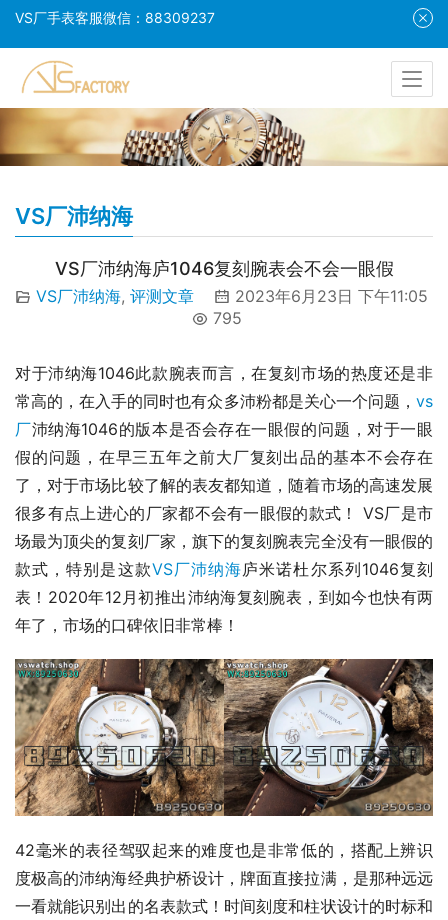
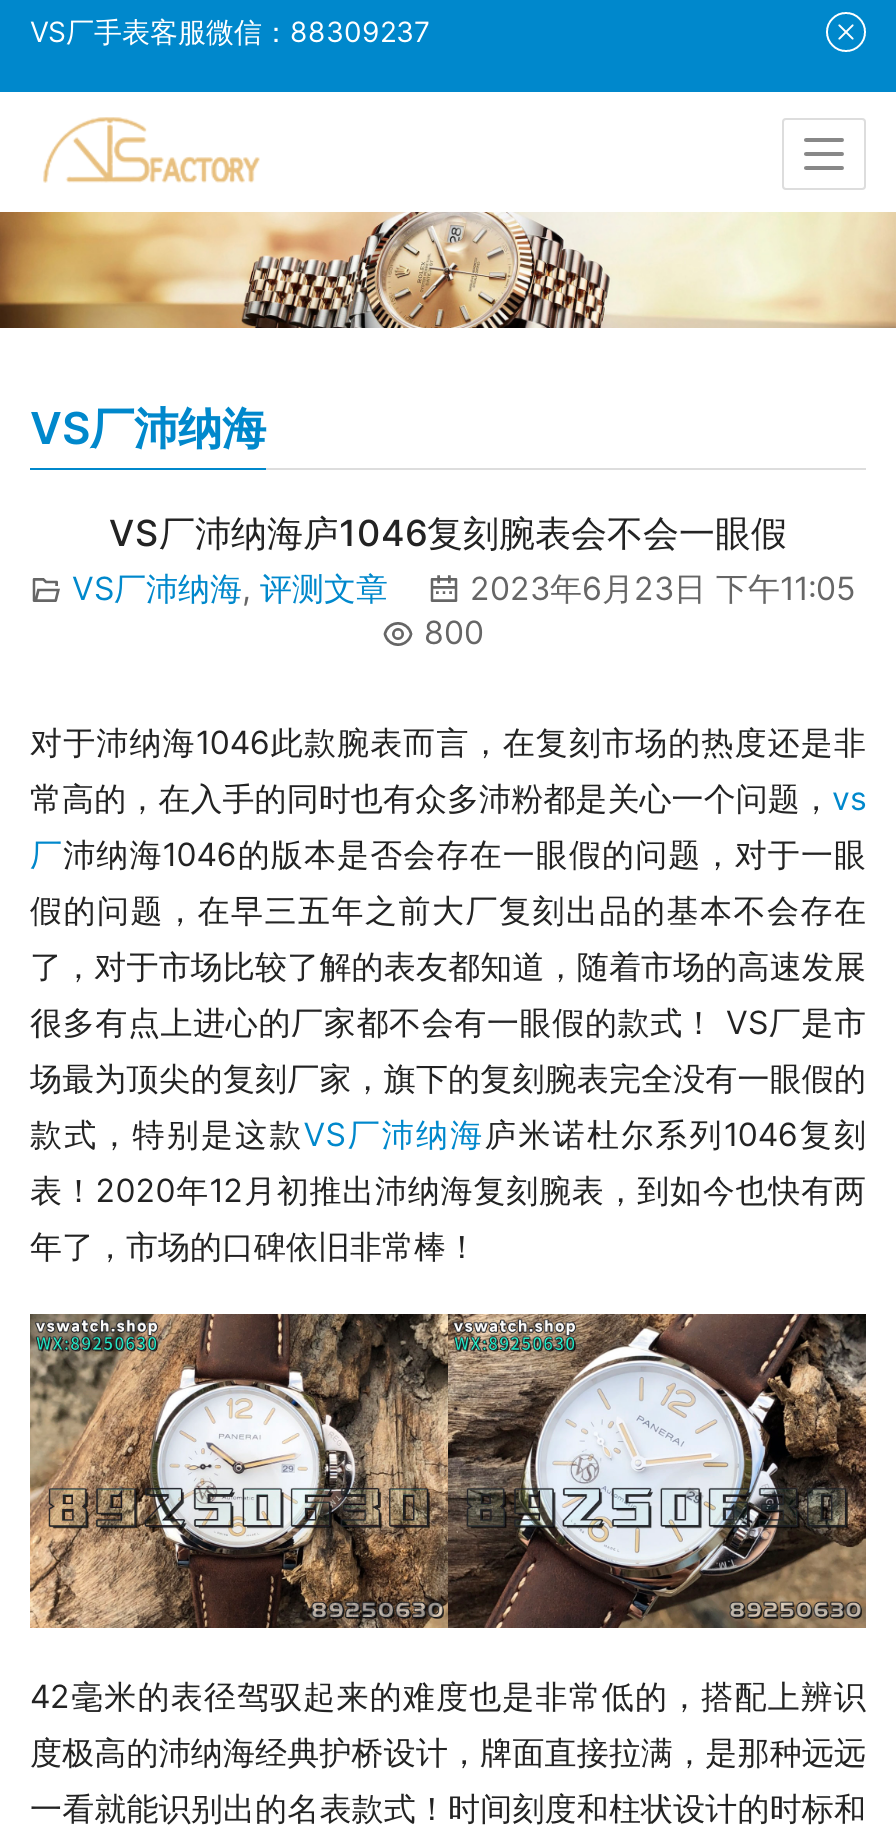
- 795
+ 800
